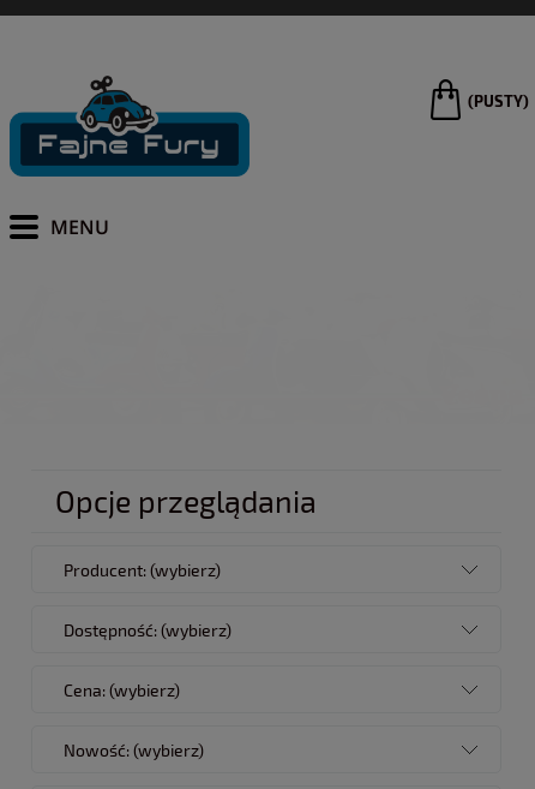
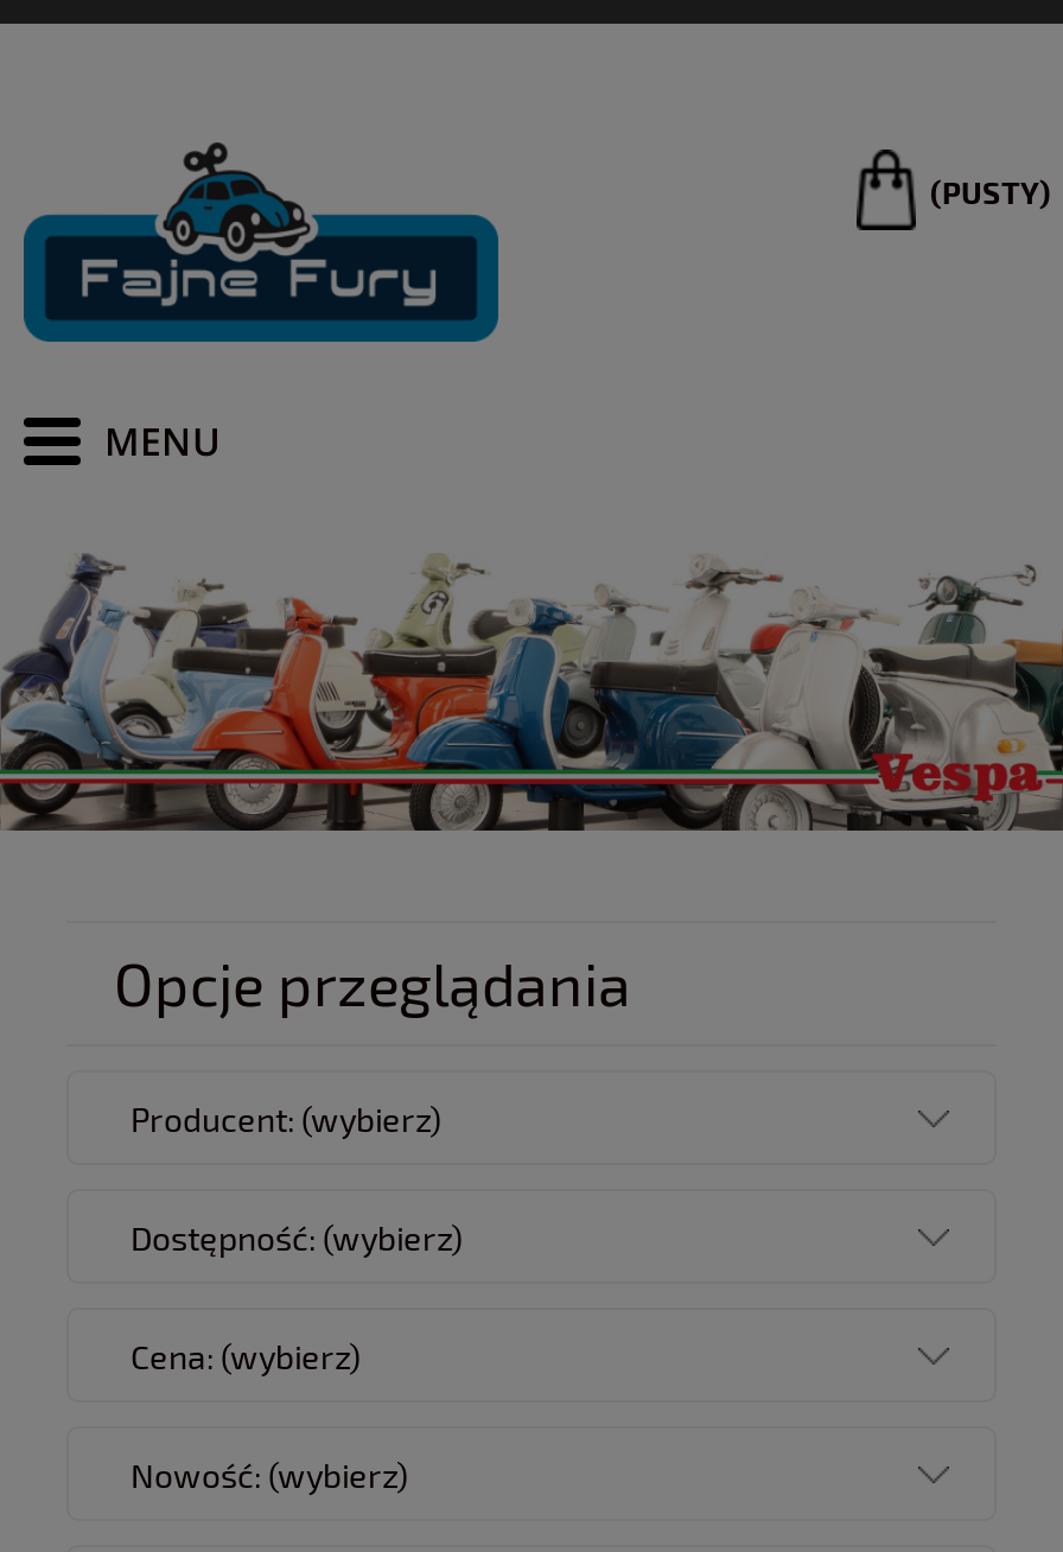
+ [image]
